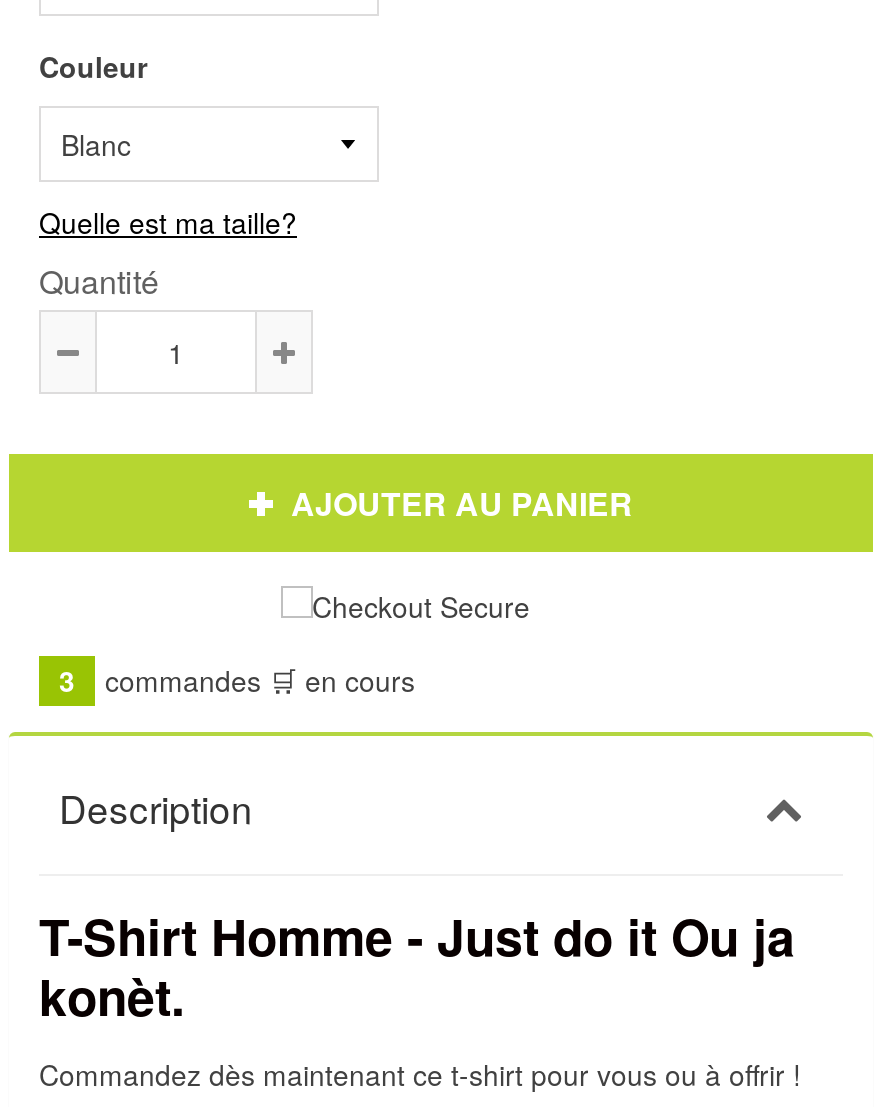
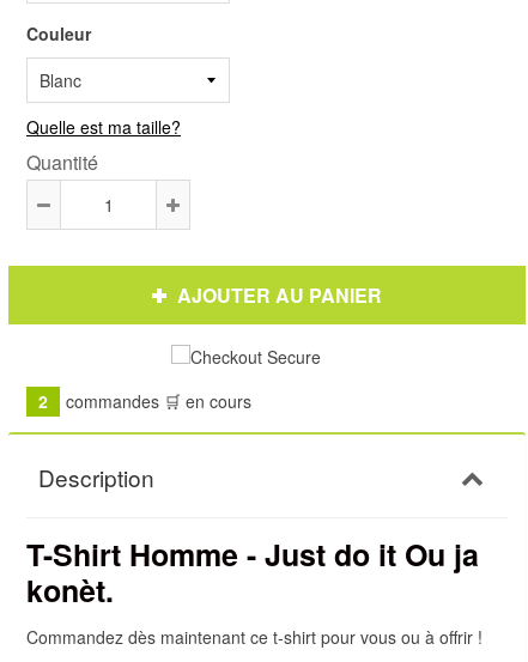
- 3
+ 2
